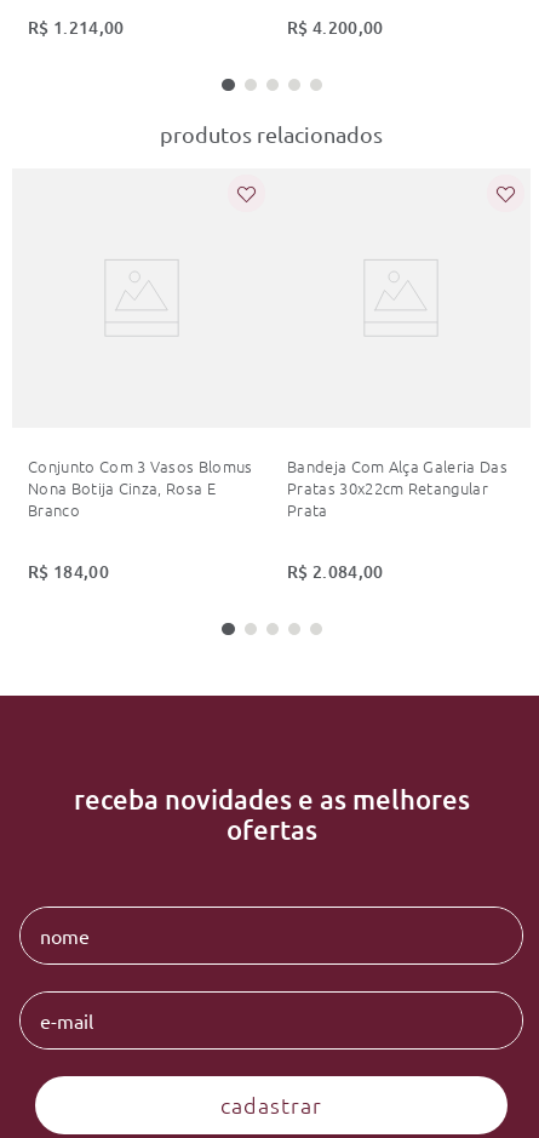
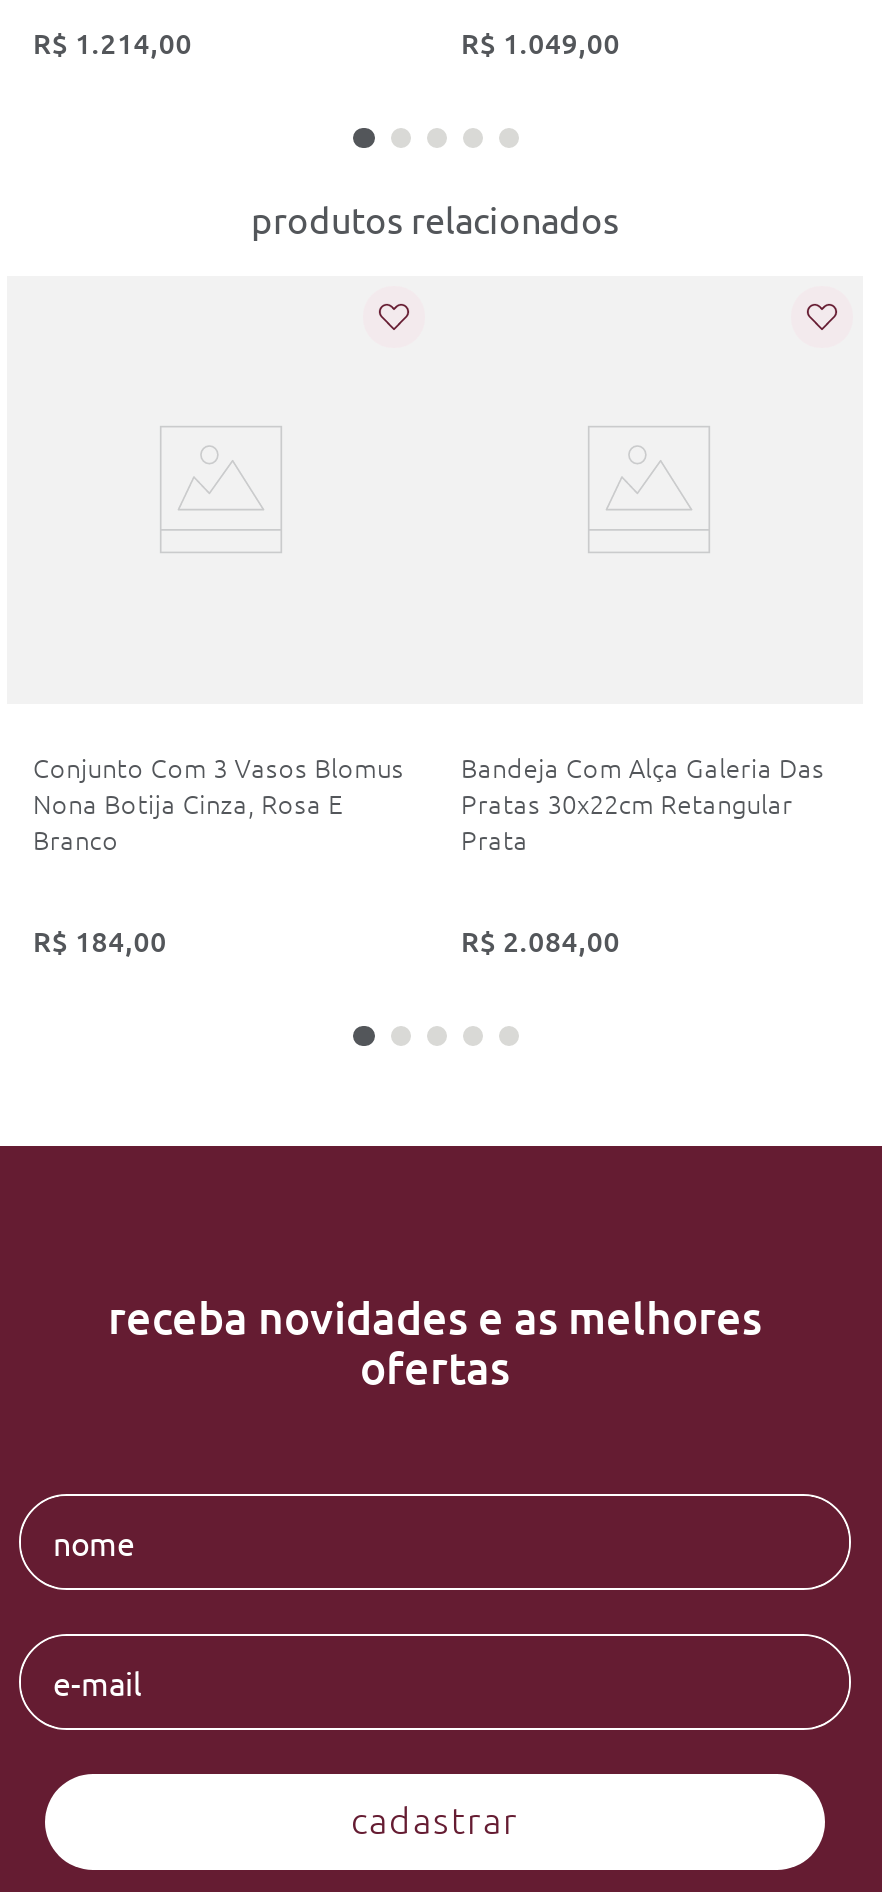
- R$ 4. 200,00
+ R$ 1. 049,00
